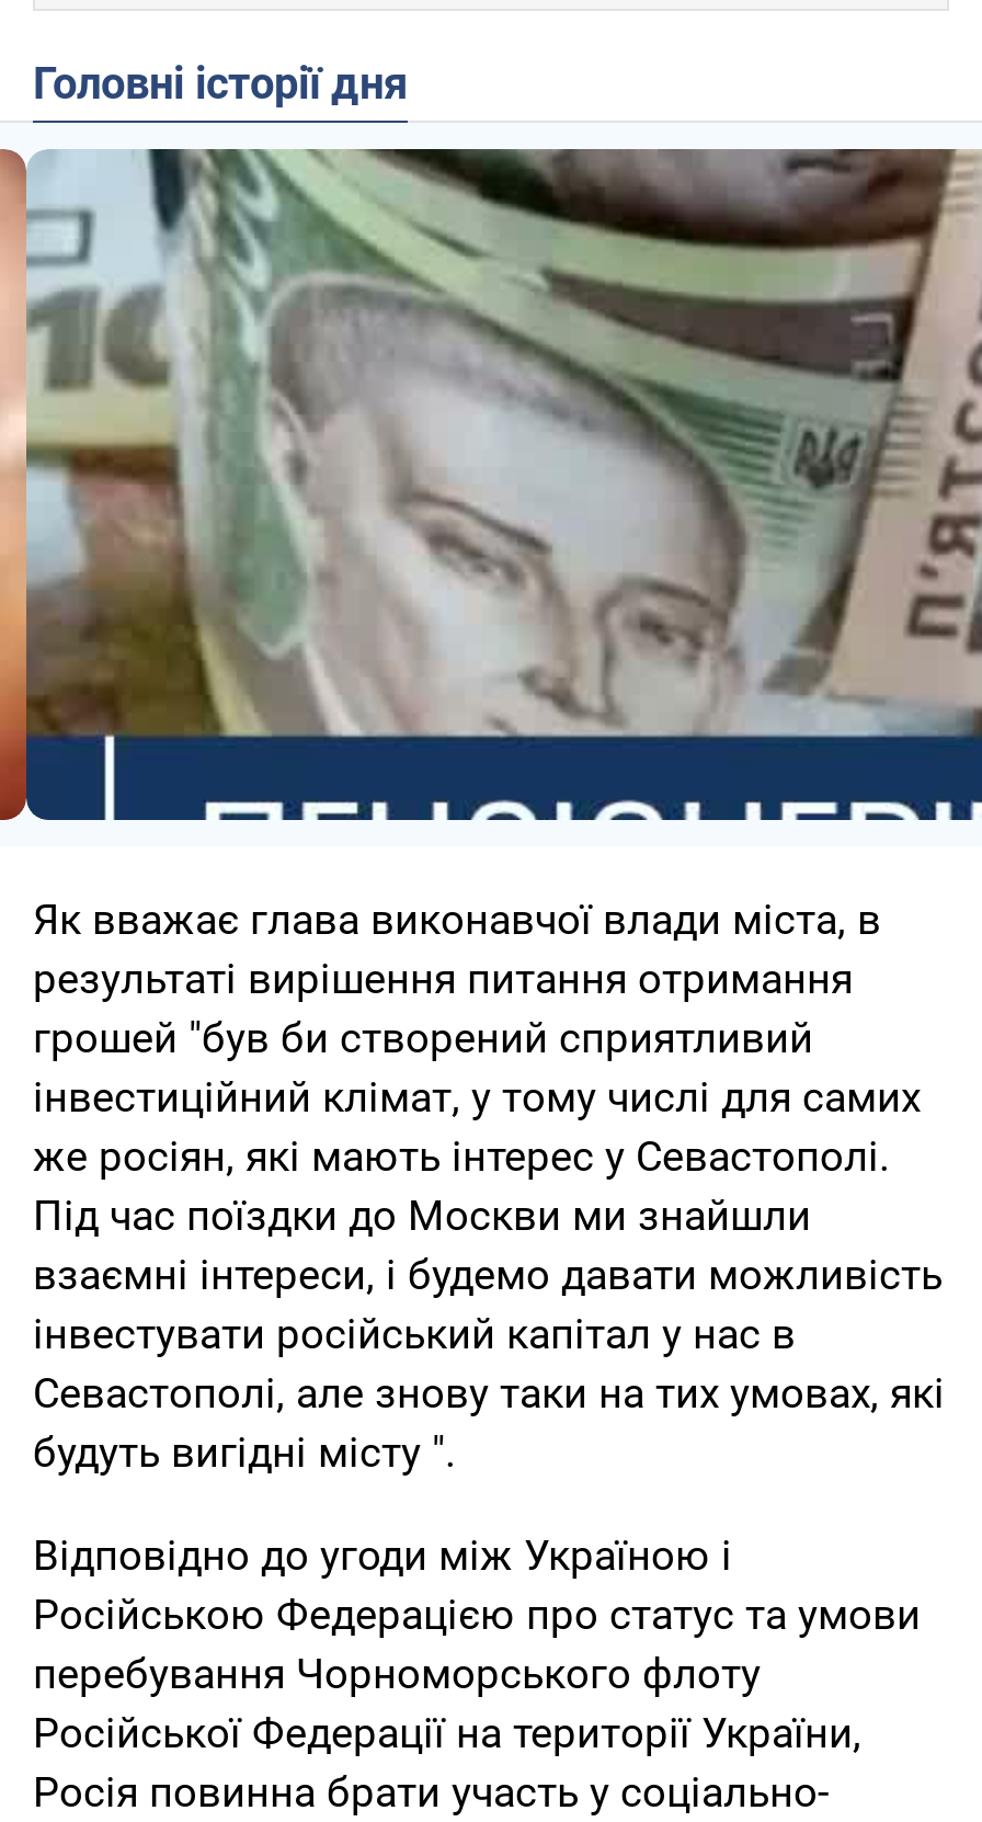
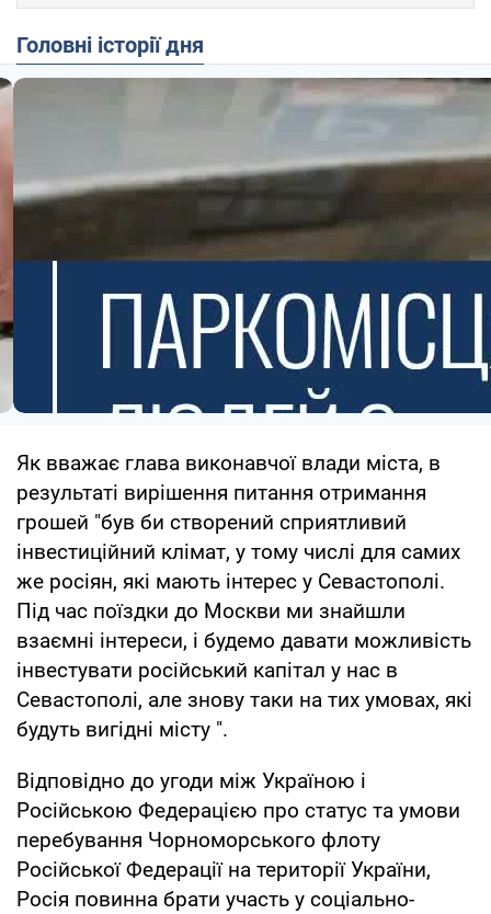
- [image]
+ [image]
